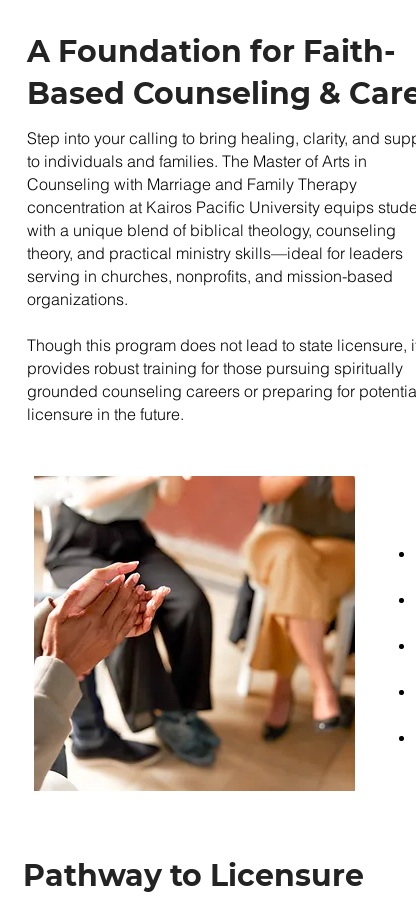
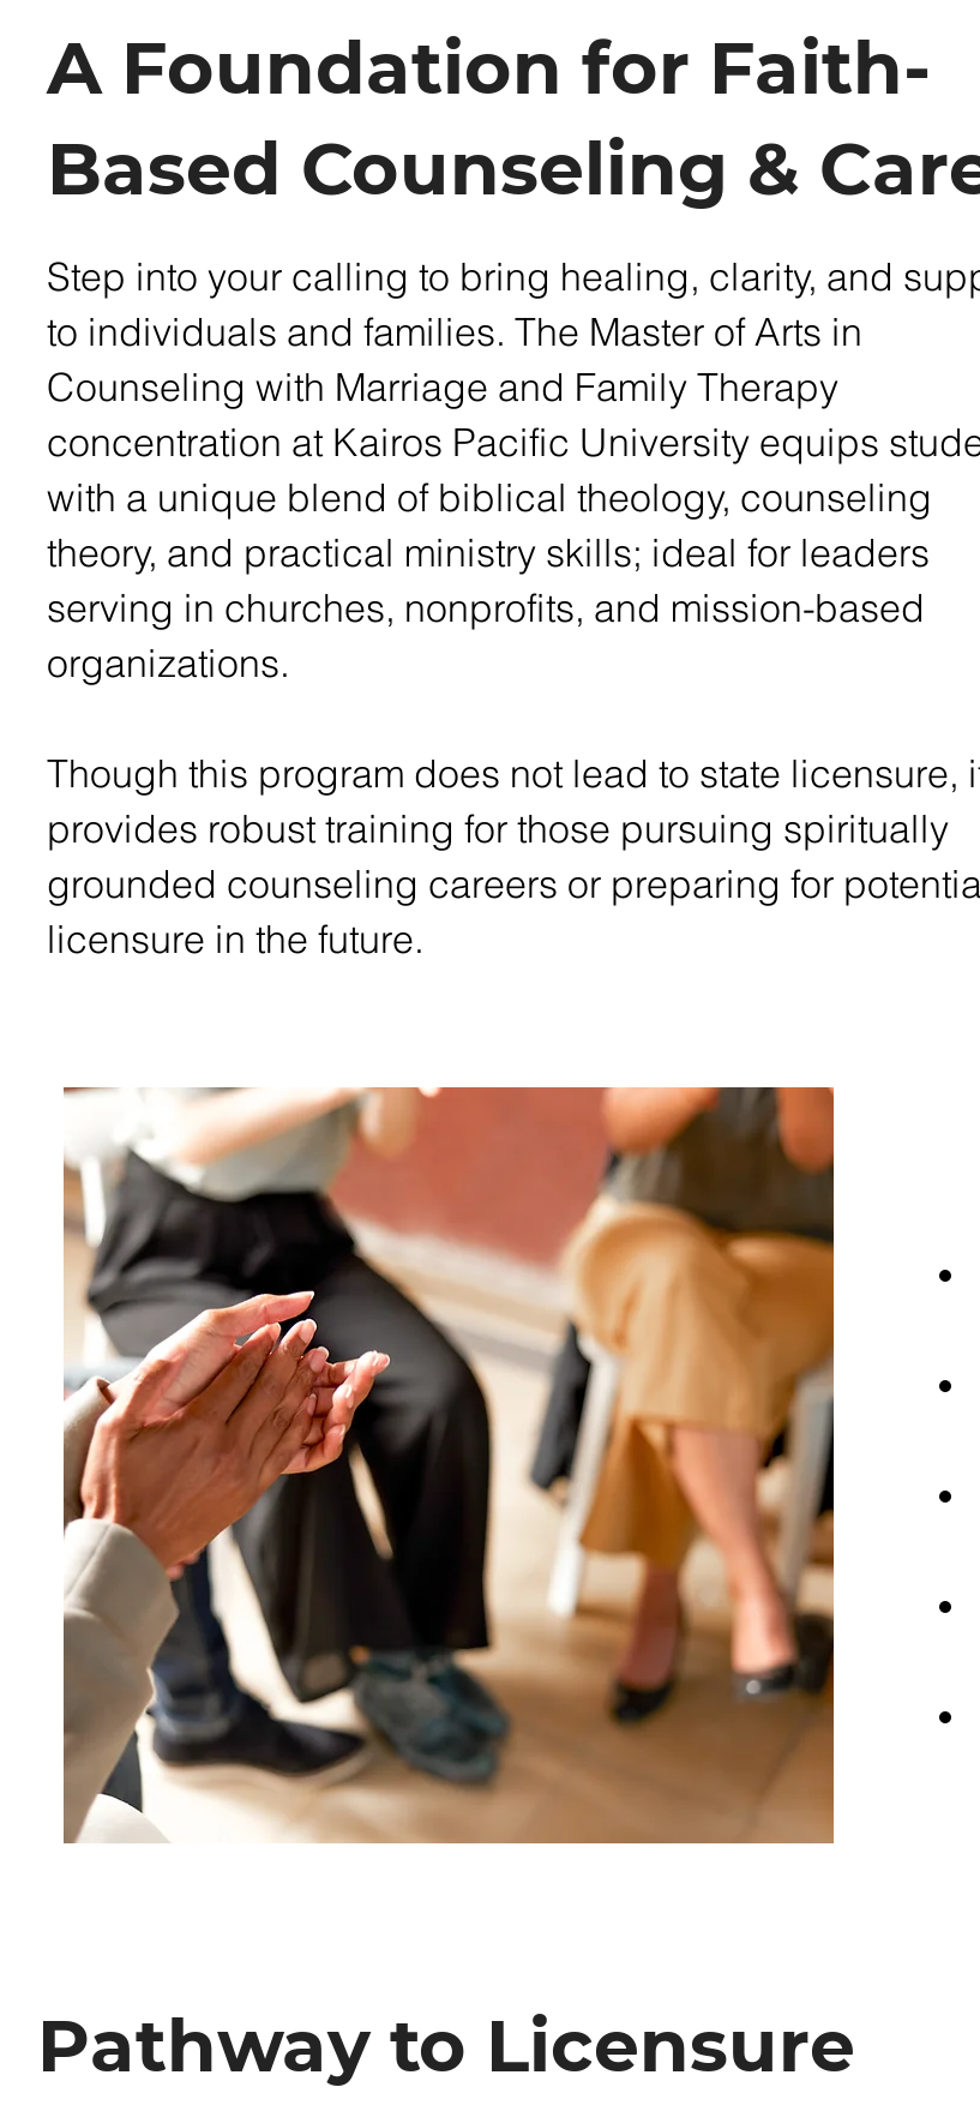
- theory, and practical ministry skills—ideal for leaders
+ theory, and practical ministry skills; ideal for leaders
